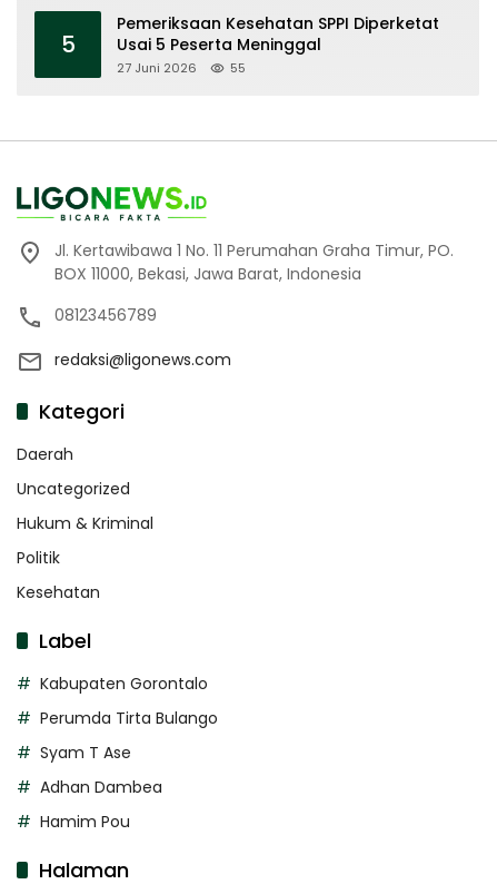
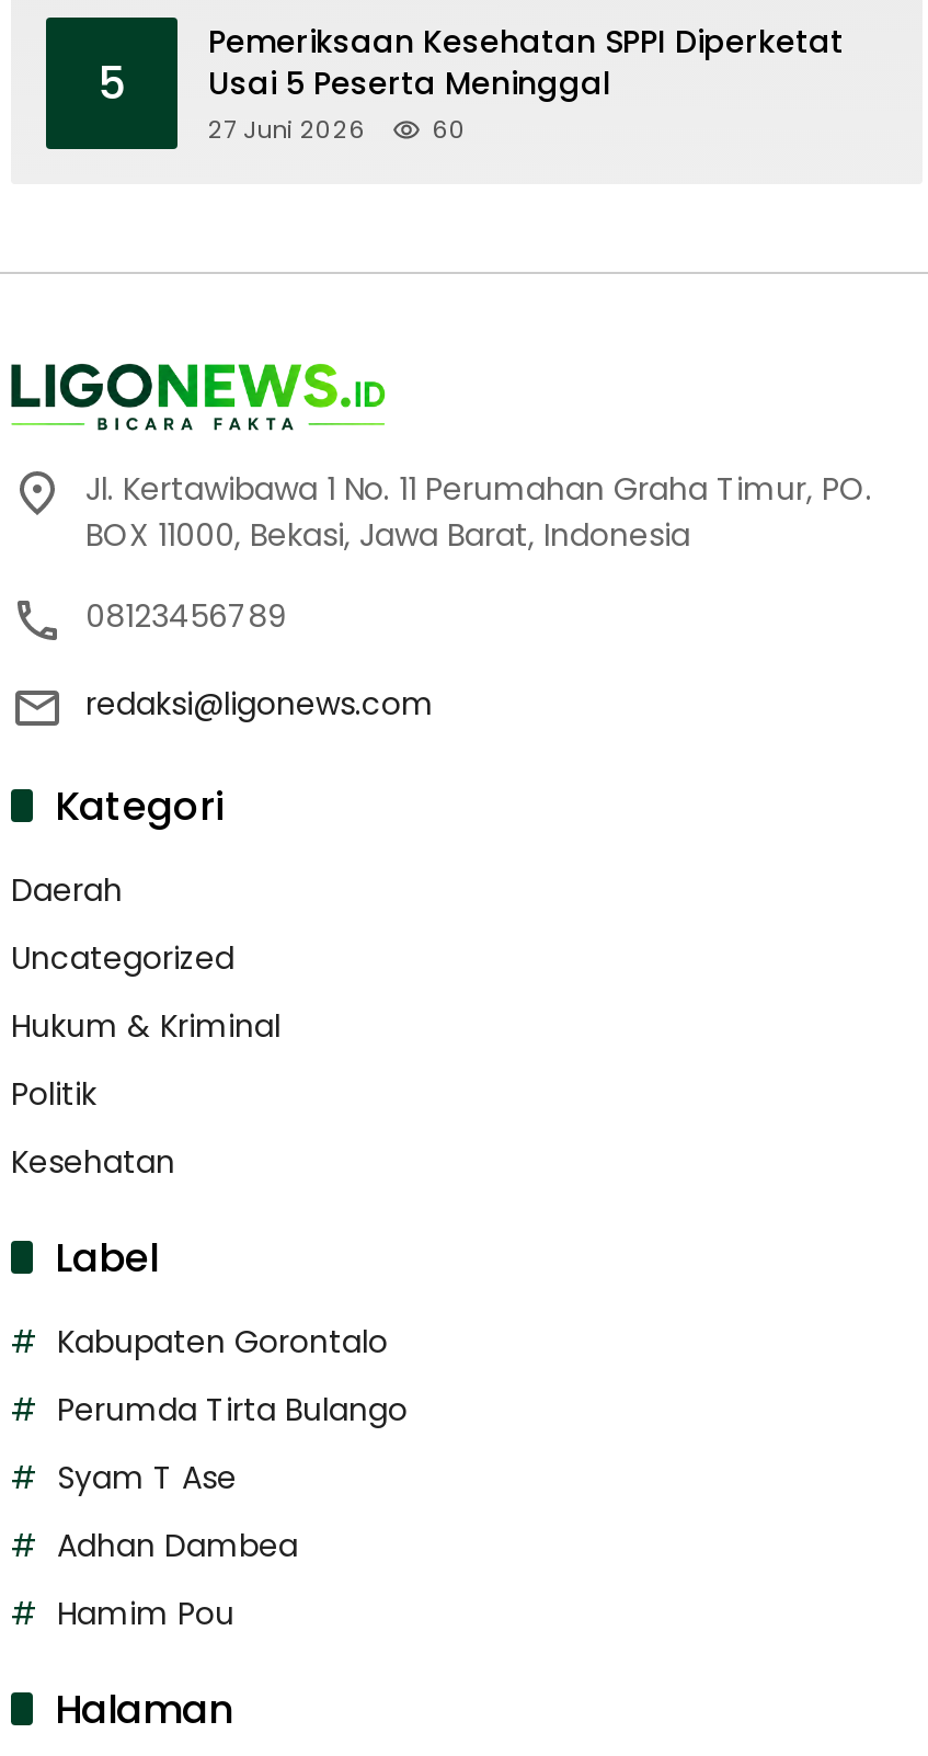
- 27 Juni 2026 55
+ 27 Juni 2026 60
